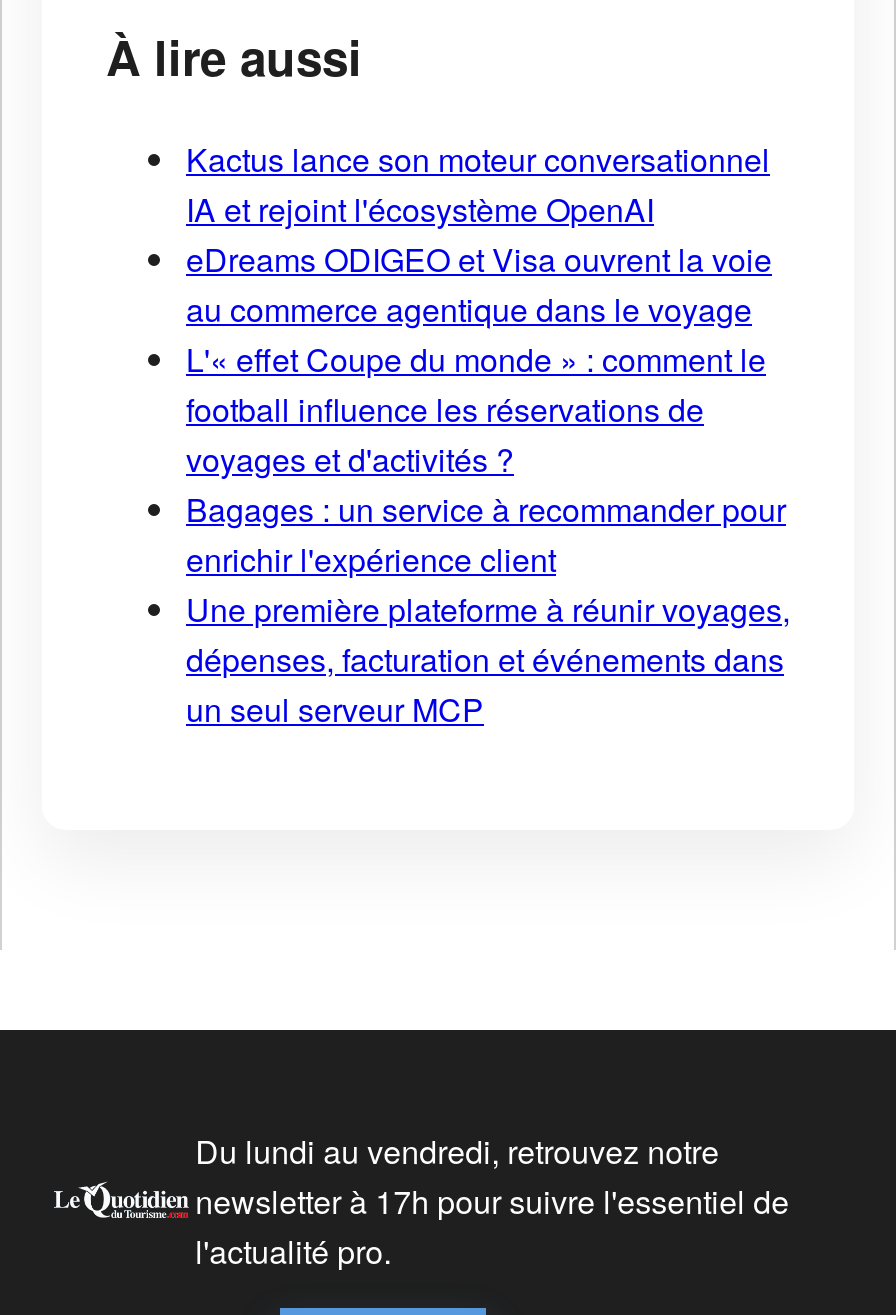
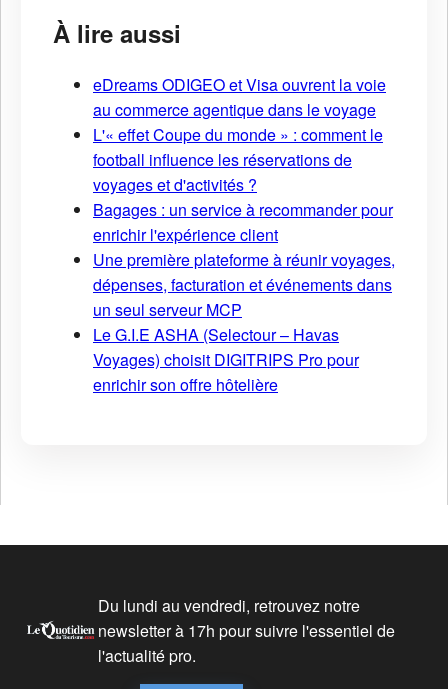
- Kactus lance son moteur conversationnel
- IA et rejoint l'écosystème OpenAI

moved up: eDreams ODIGEO et Visa ouvrent la voie | au commerce agentique dans le voyage | L'« effet Coupe du monde » : comment le | ... | dépenses, facturation et événements dans | un seul serveur MCP

+ Le G.I.E ASHA (Selectour – Havas
+ Voyages) choisit DIGITRIPS Pro pour
+ enrichir son offre hôtelière
